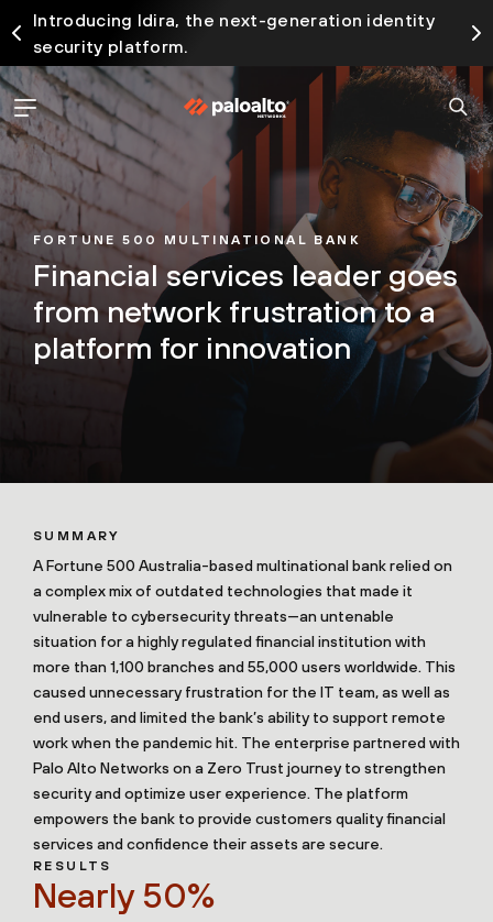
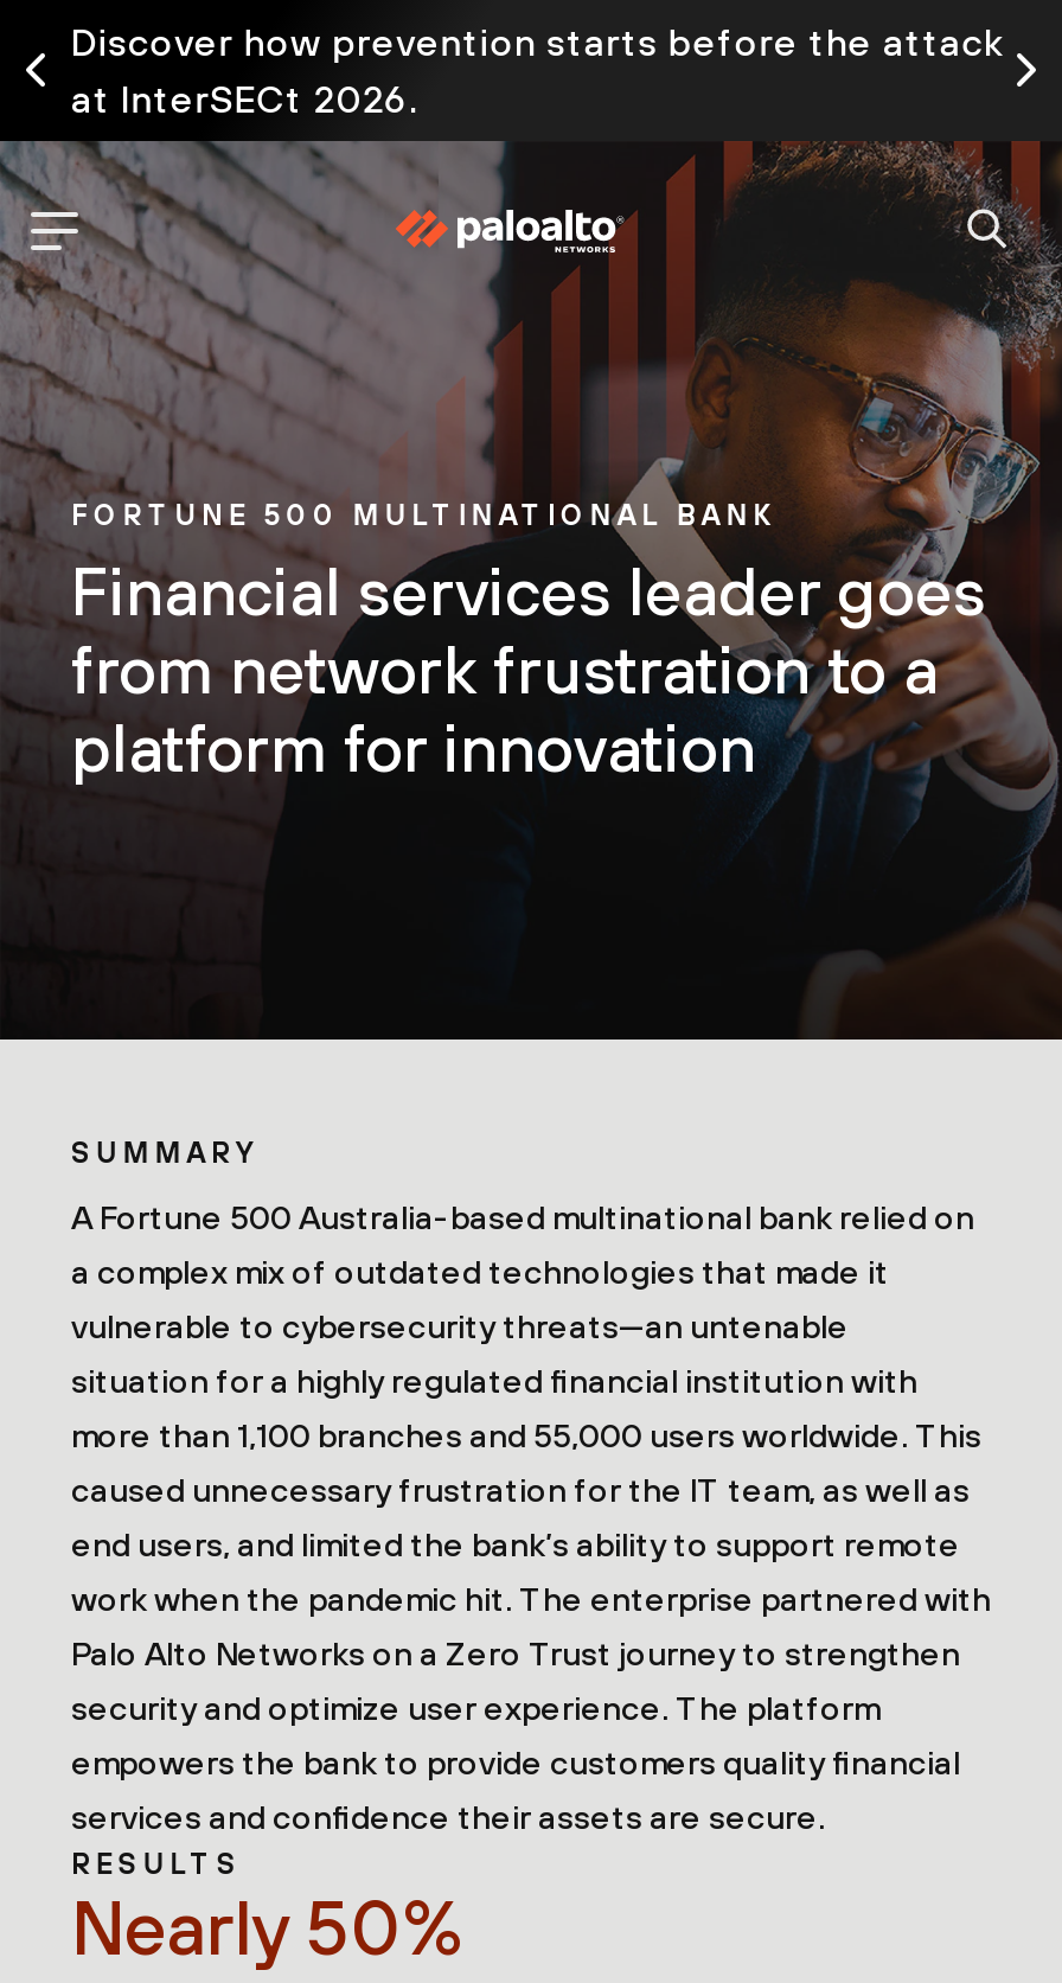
- Introducing Idira, the next-generation identity
- security platform.
+ Discover how prevention starts before the attack
+ at InterSECt 2026.
